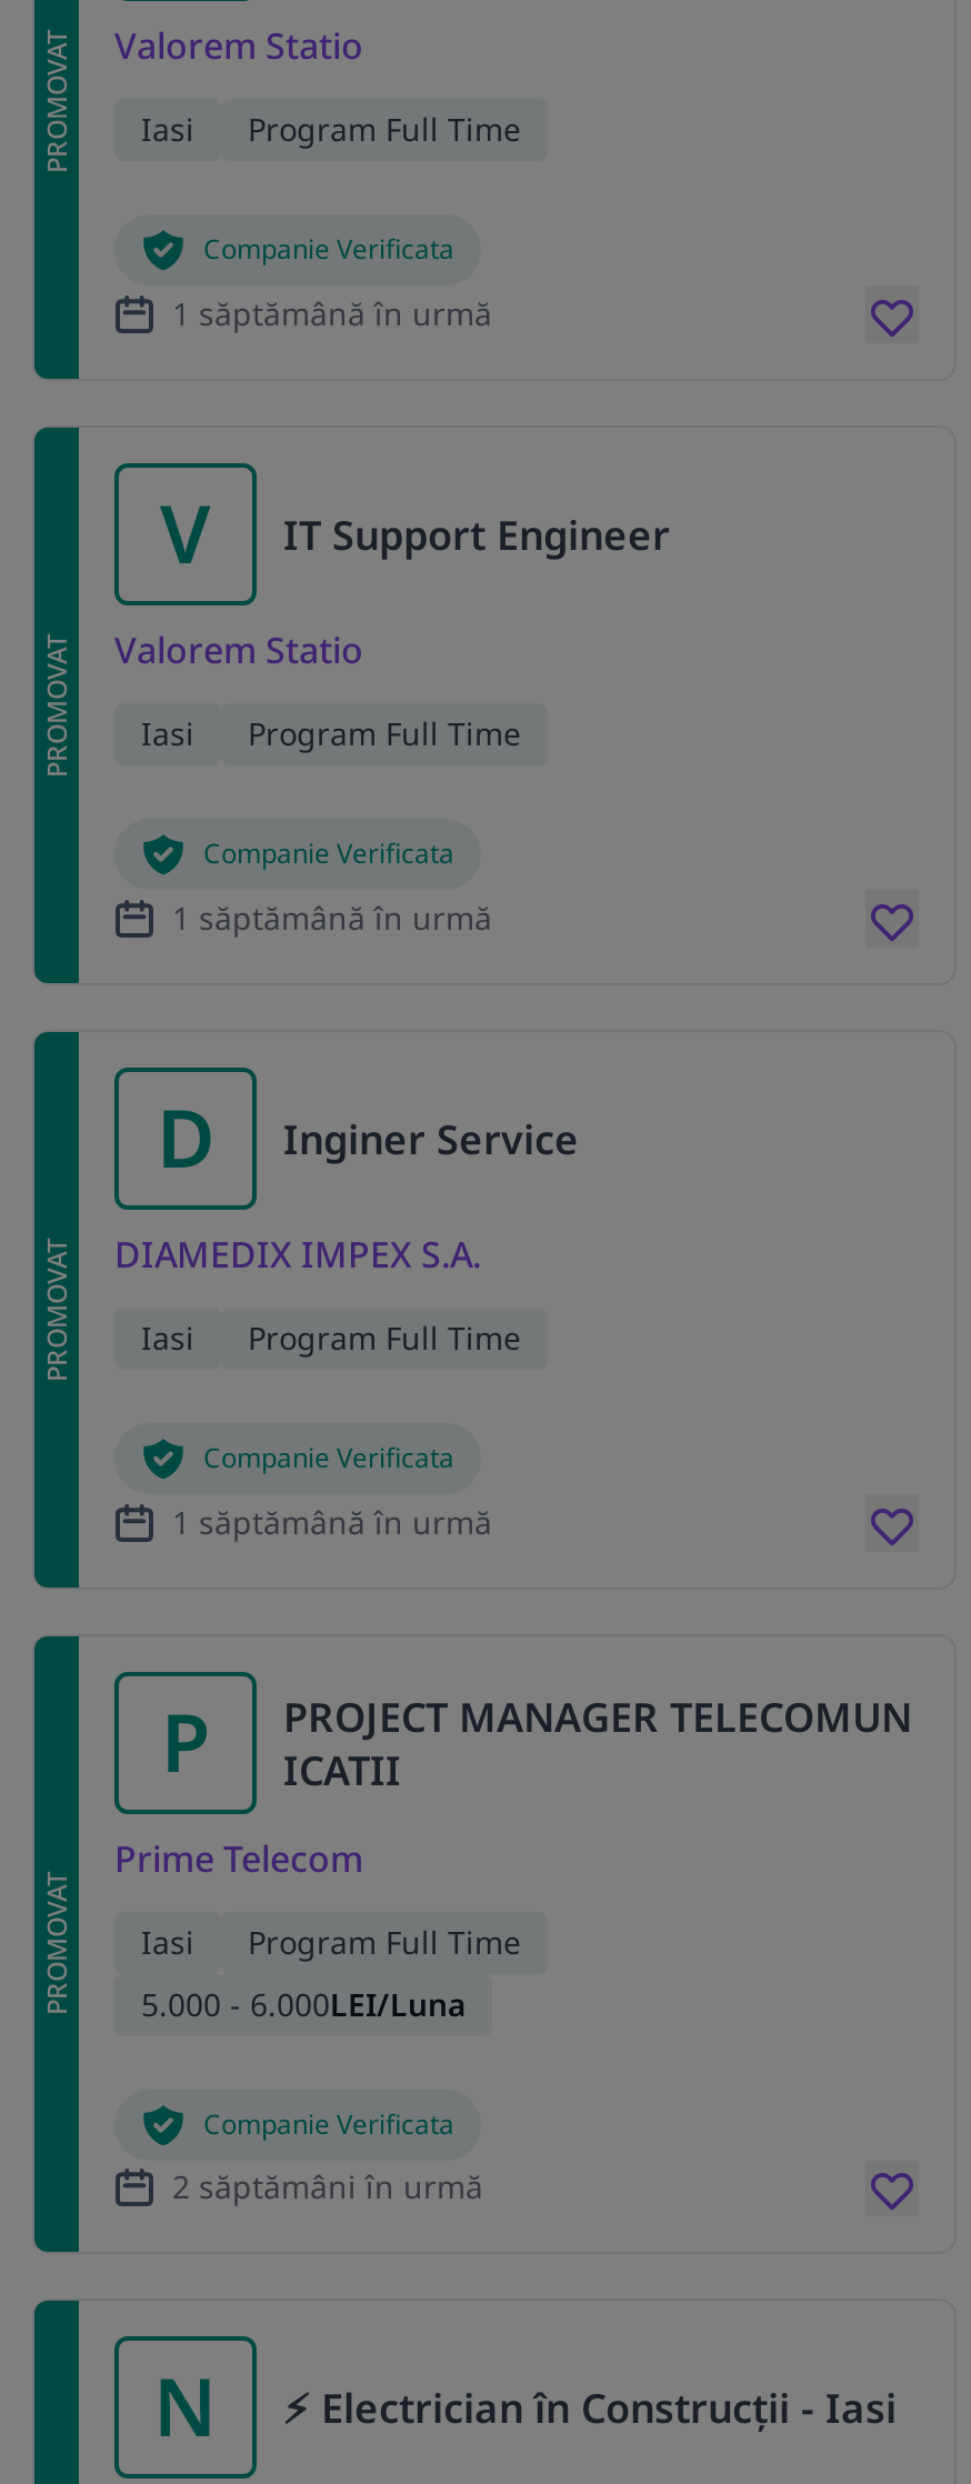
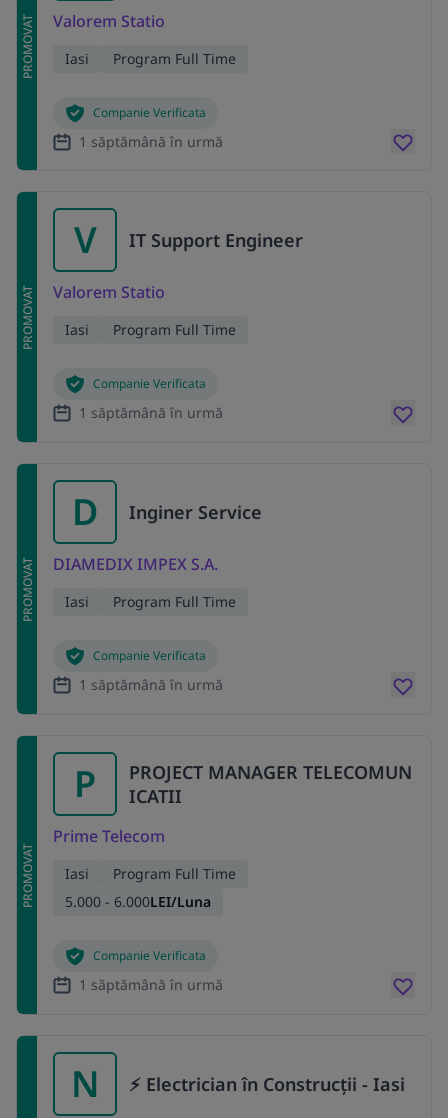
- 2 săptămâni în urmă
+ 1 săptămână în urmă
